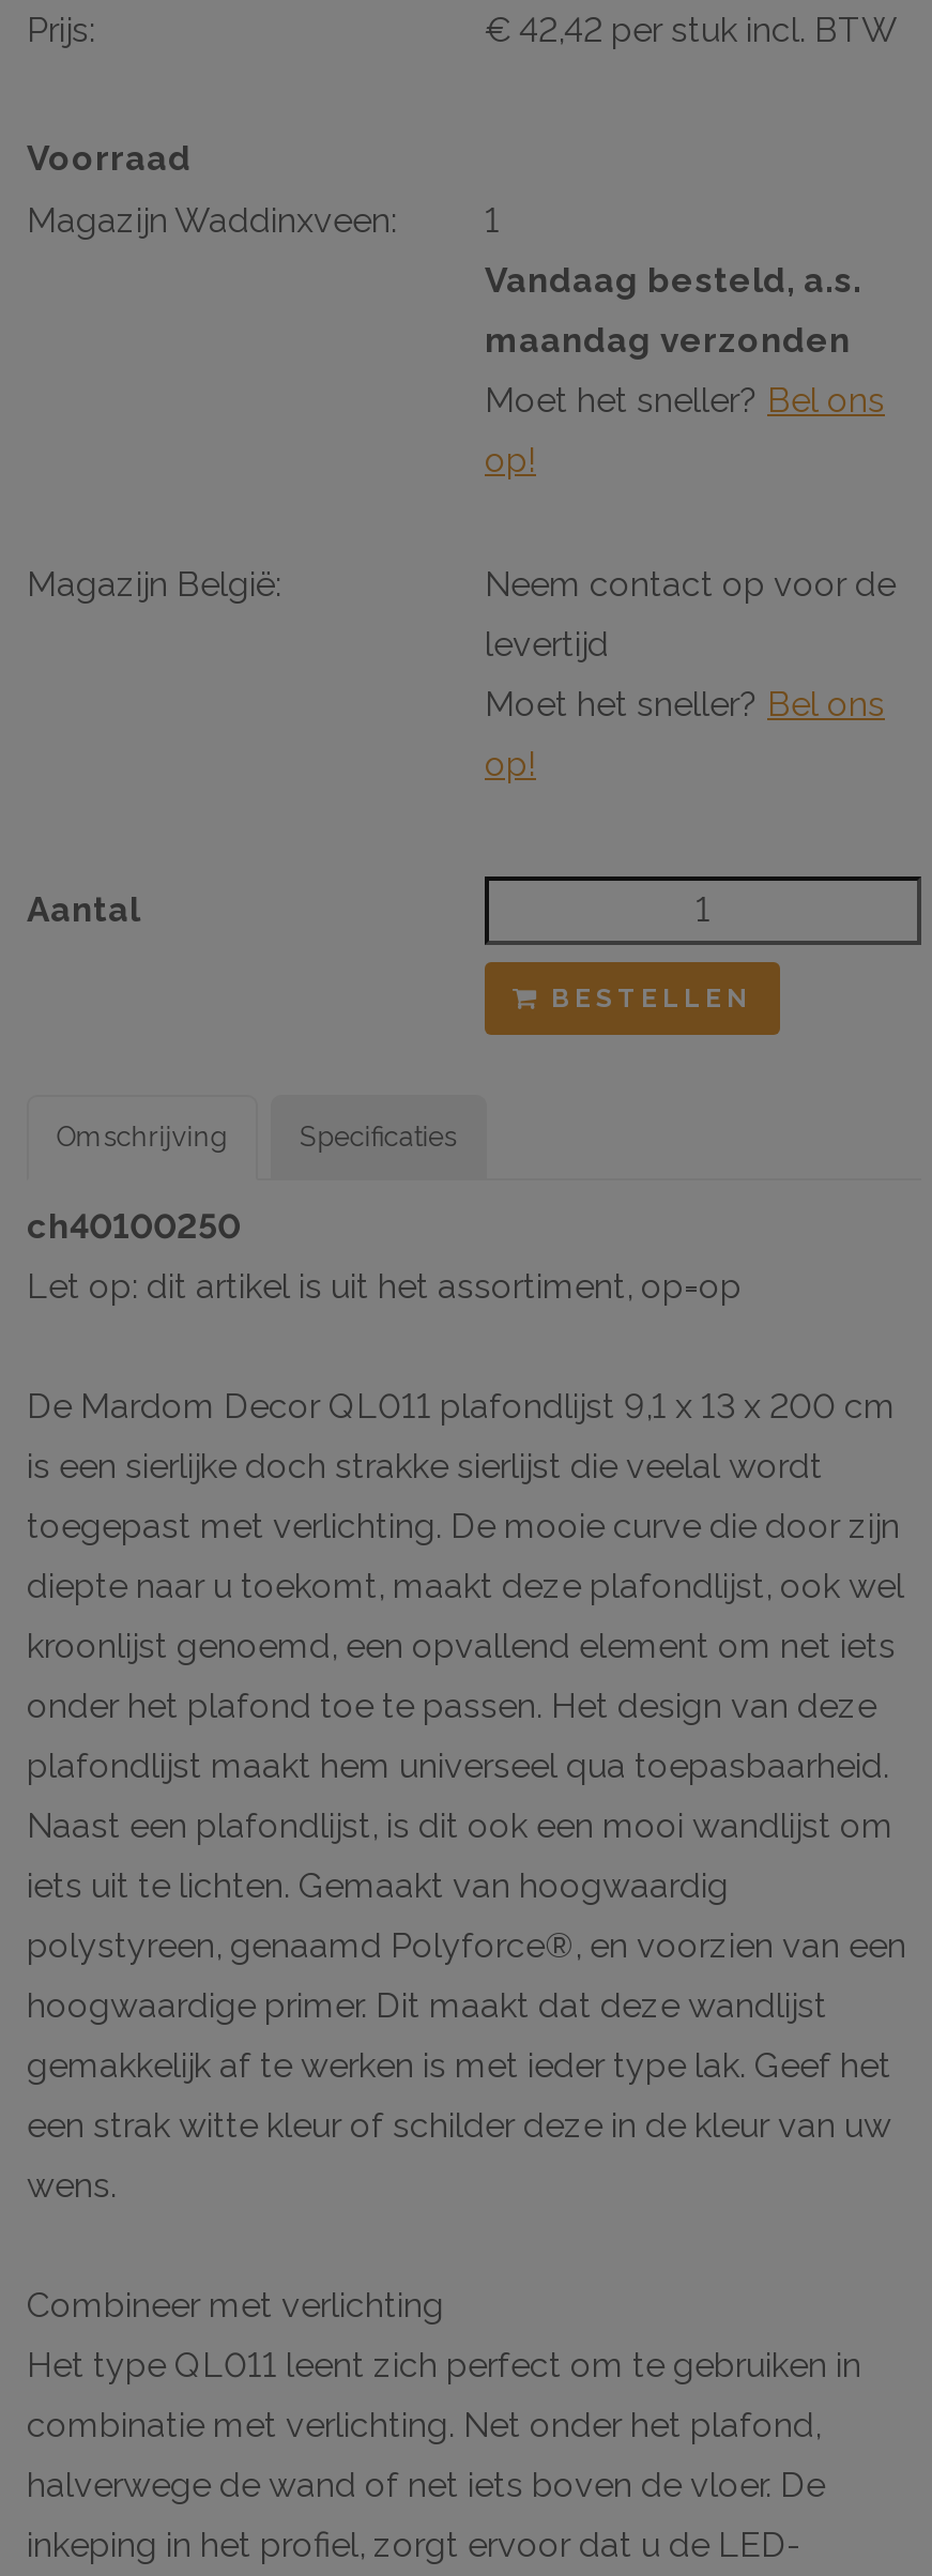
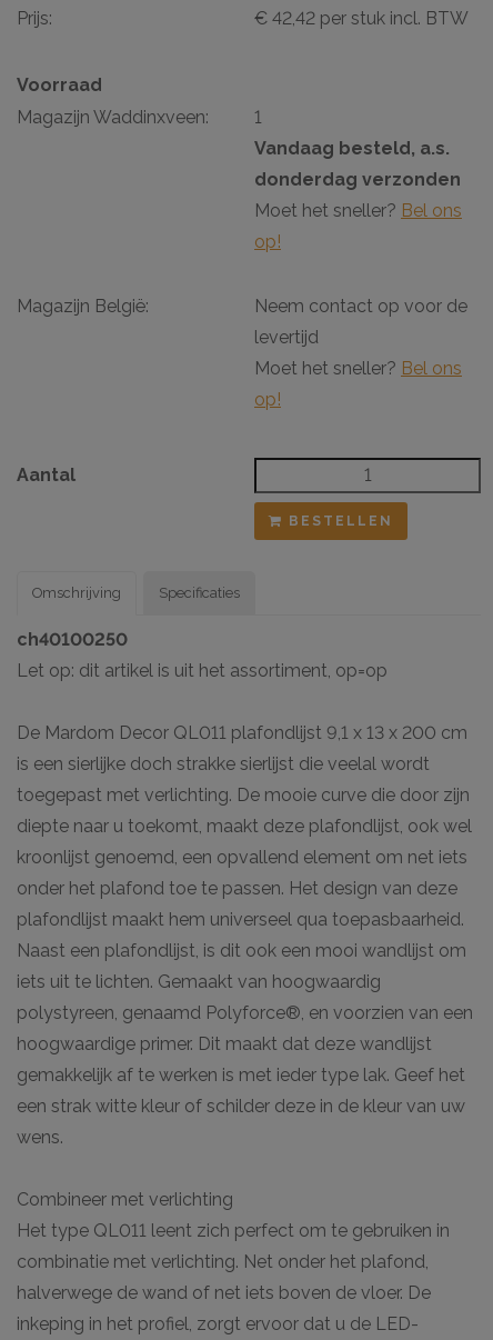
- maandag verzonden
+ donderdag verzonden
